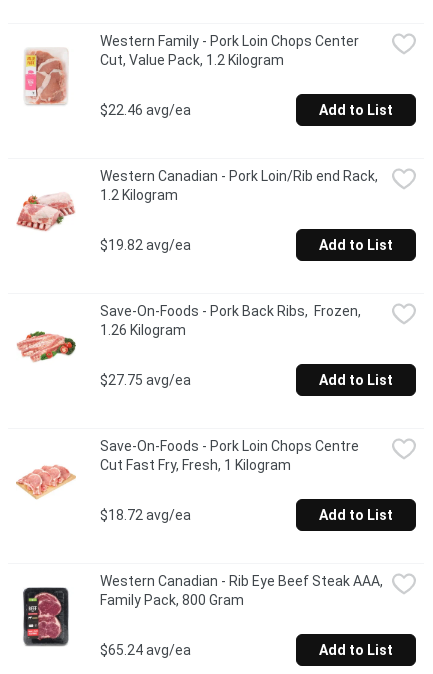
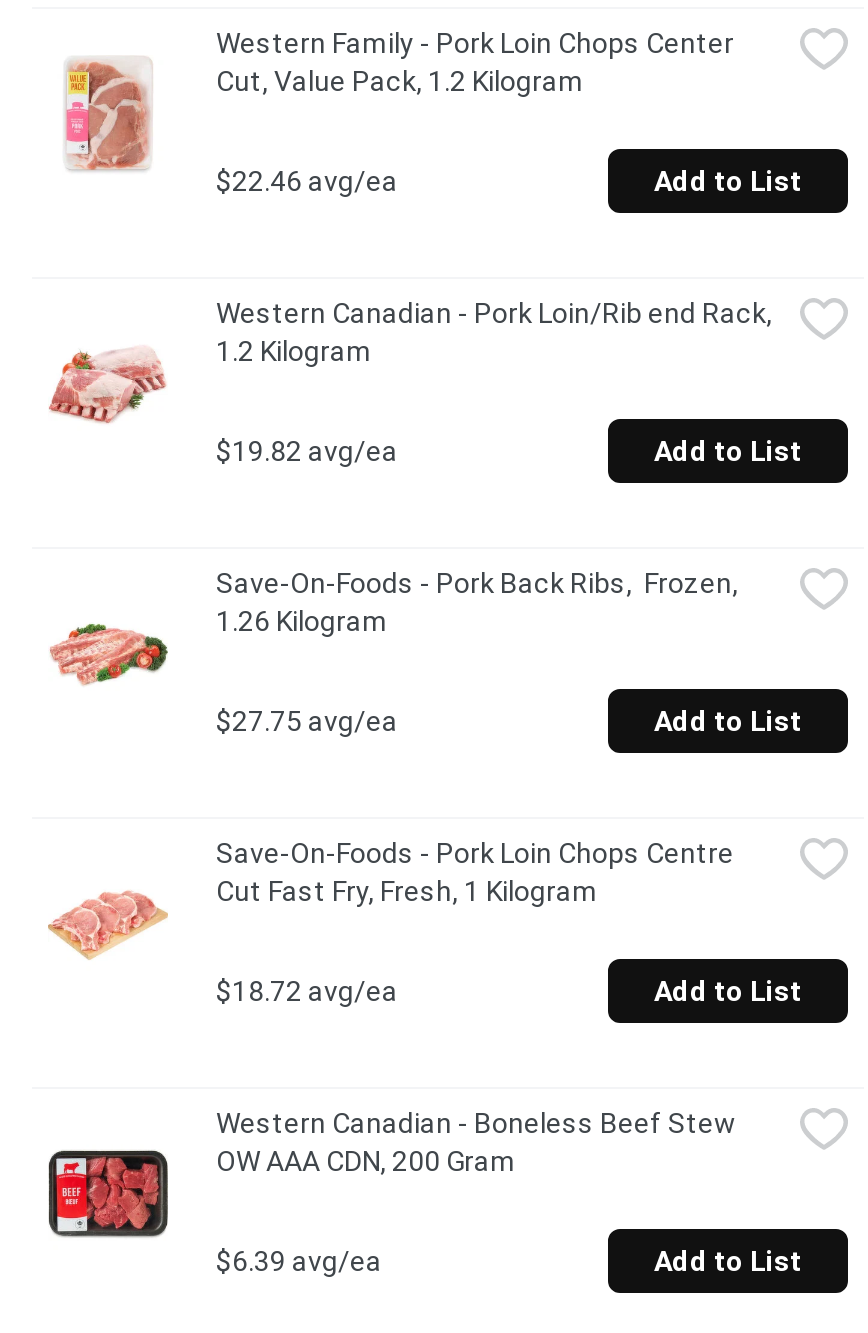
- [image]
- Western Canadian - Rib Eye Beef Steak AAA,
- Family Pack, 800 Gram
+ [image]
+ Western Canadian - Boneless Beef Stew
+ OW AAA CDN, 200 Gram

- $65.24 avg/ea
+ $6.39 avg/ea
